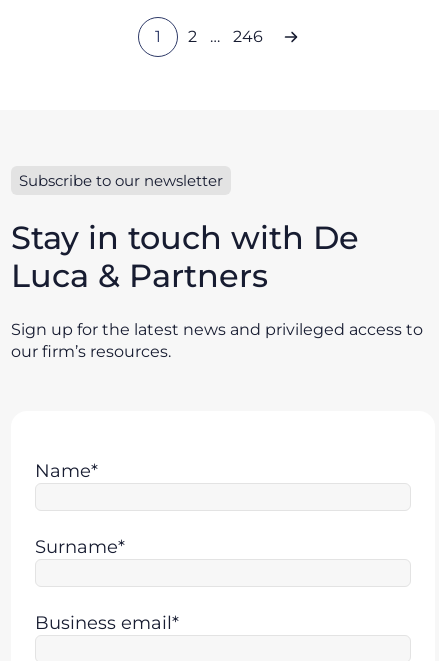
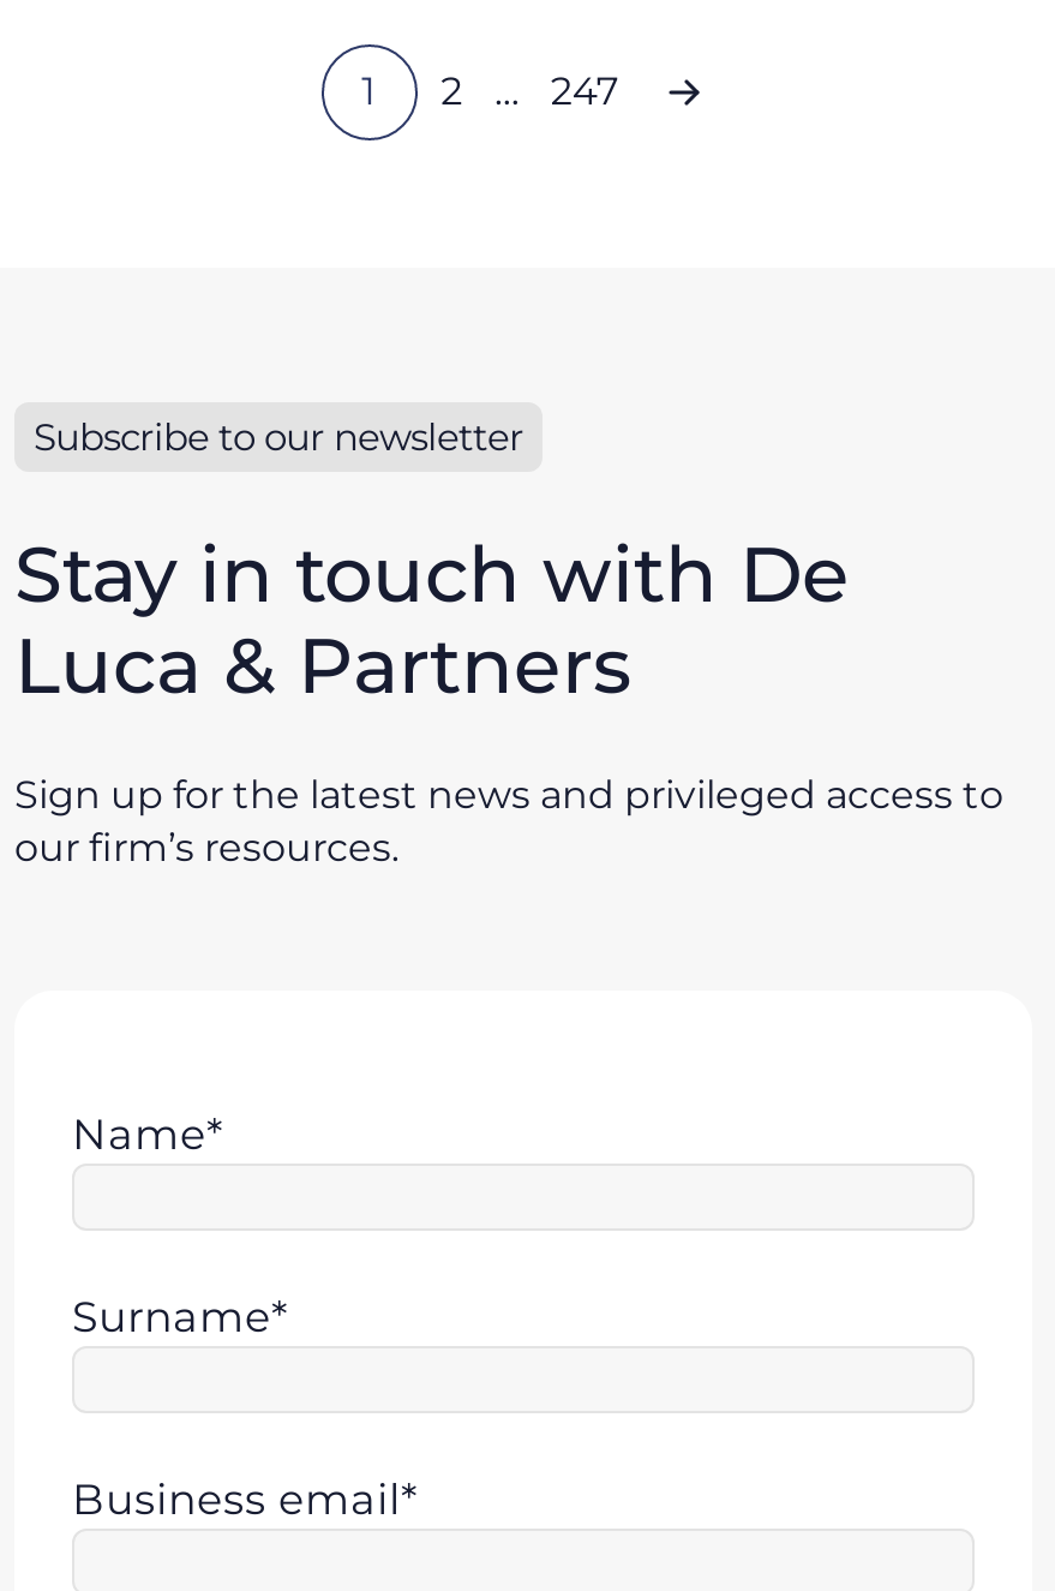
- 246
+ 247
